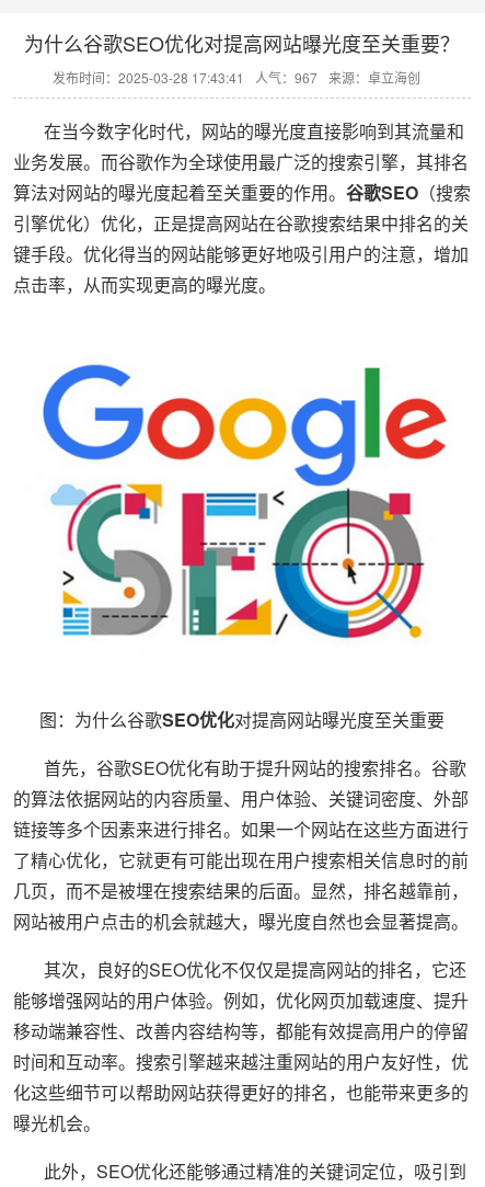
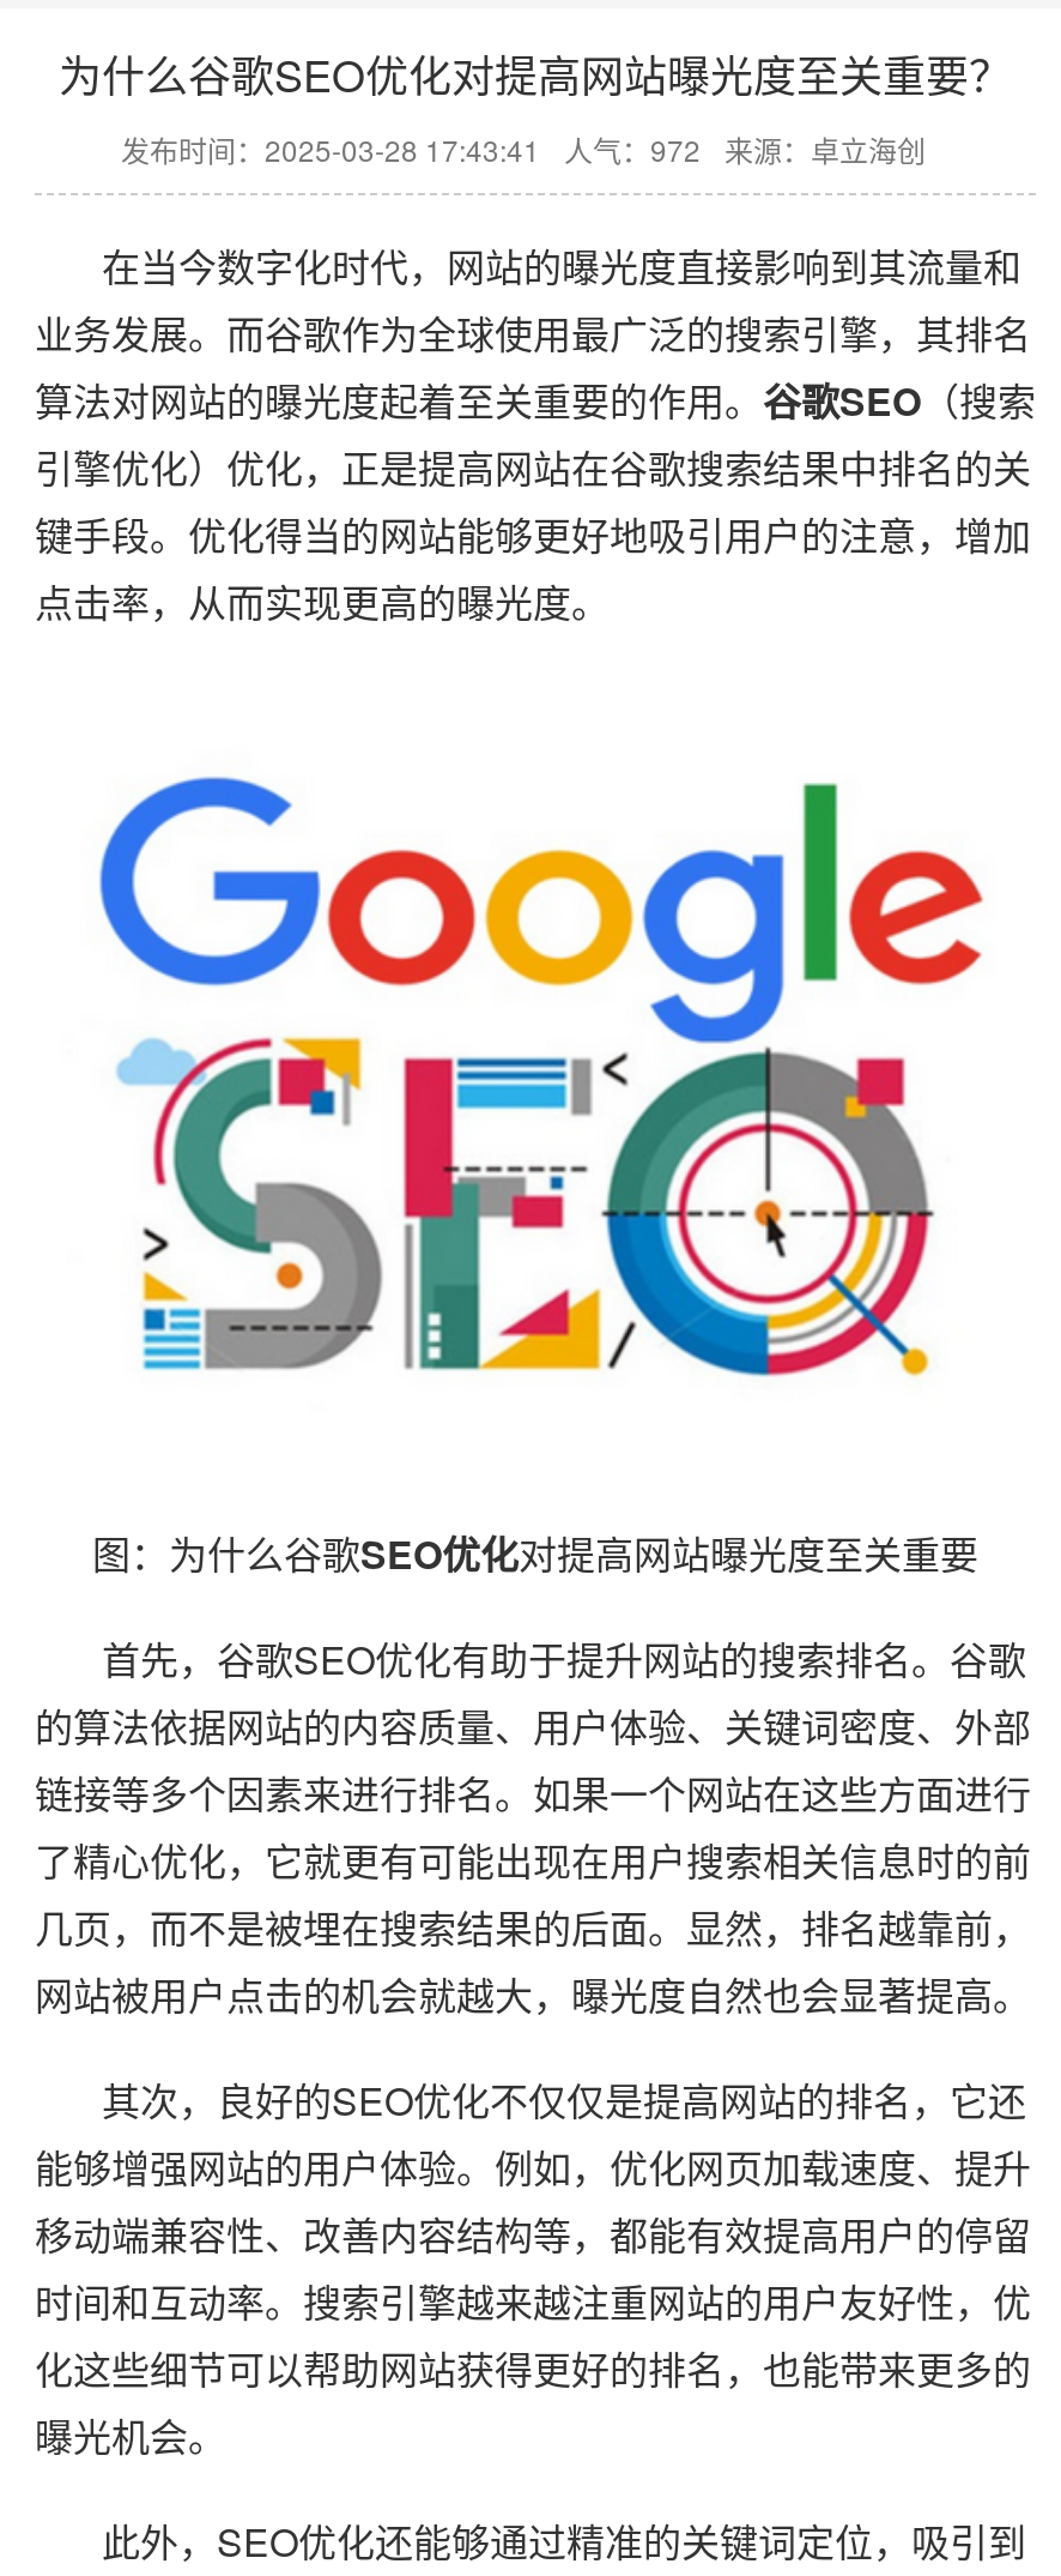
- 发布时间：2025-03-28 17:43:41 人气：967 来源：卓立海创
+ 发布时间：2025-03-28 17:43:41 人气：972 来源：卓立海创
